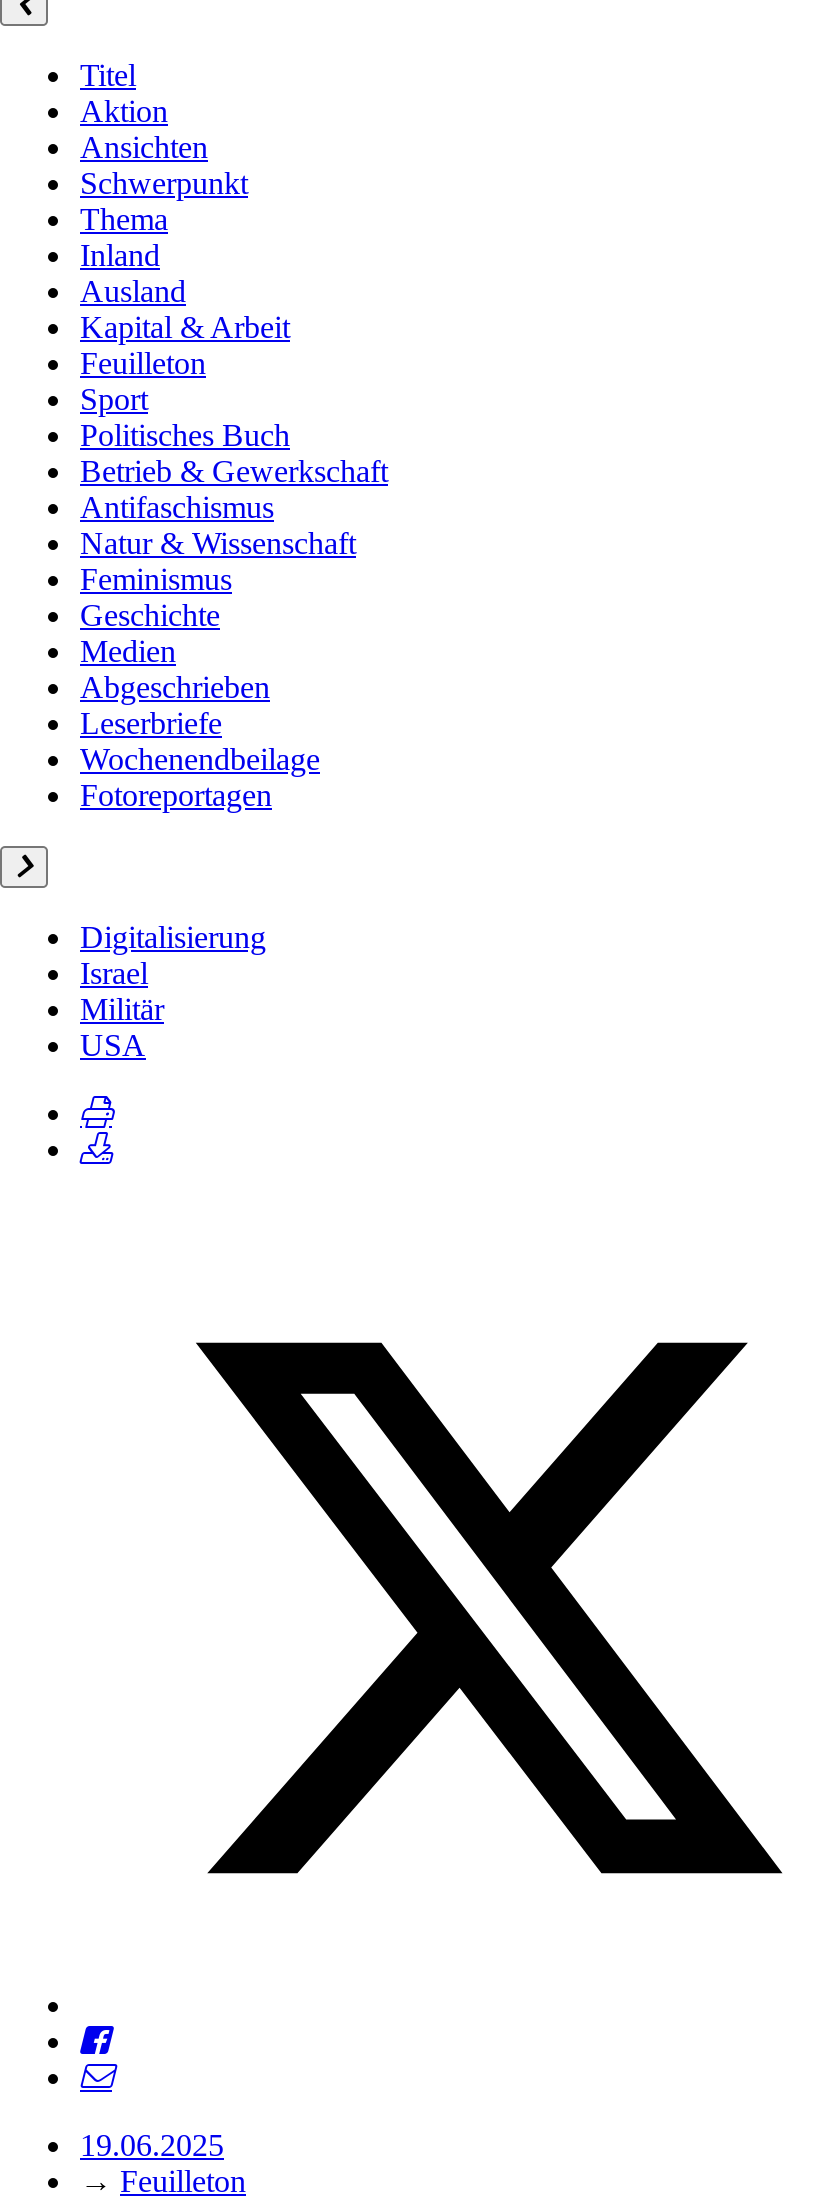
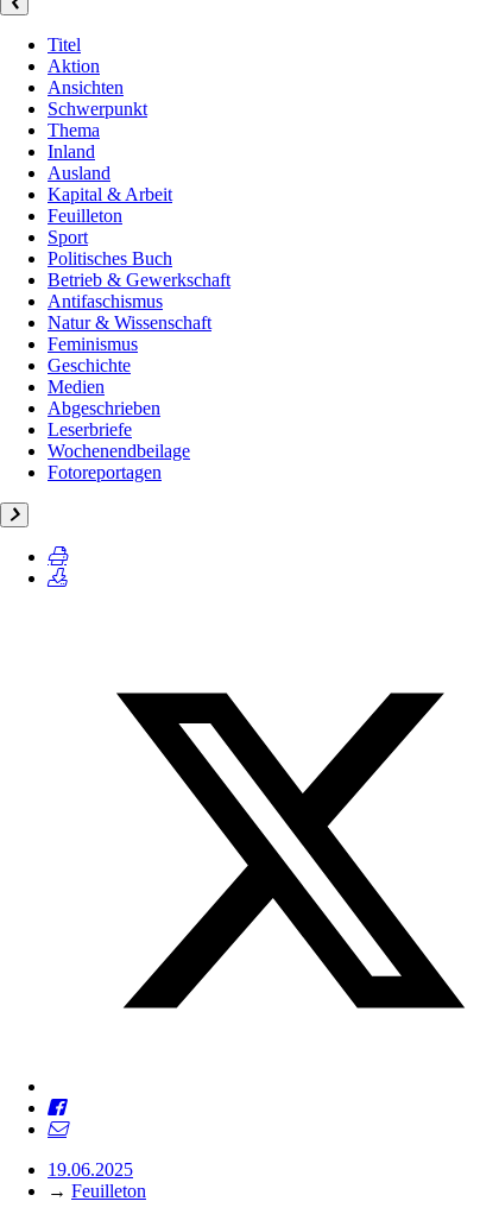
- Digitalisierung
- Israel
- Militär
- USA
